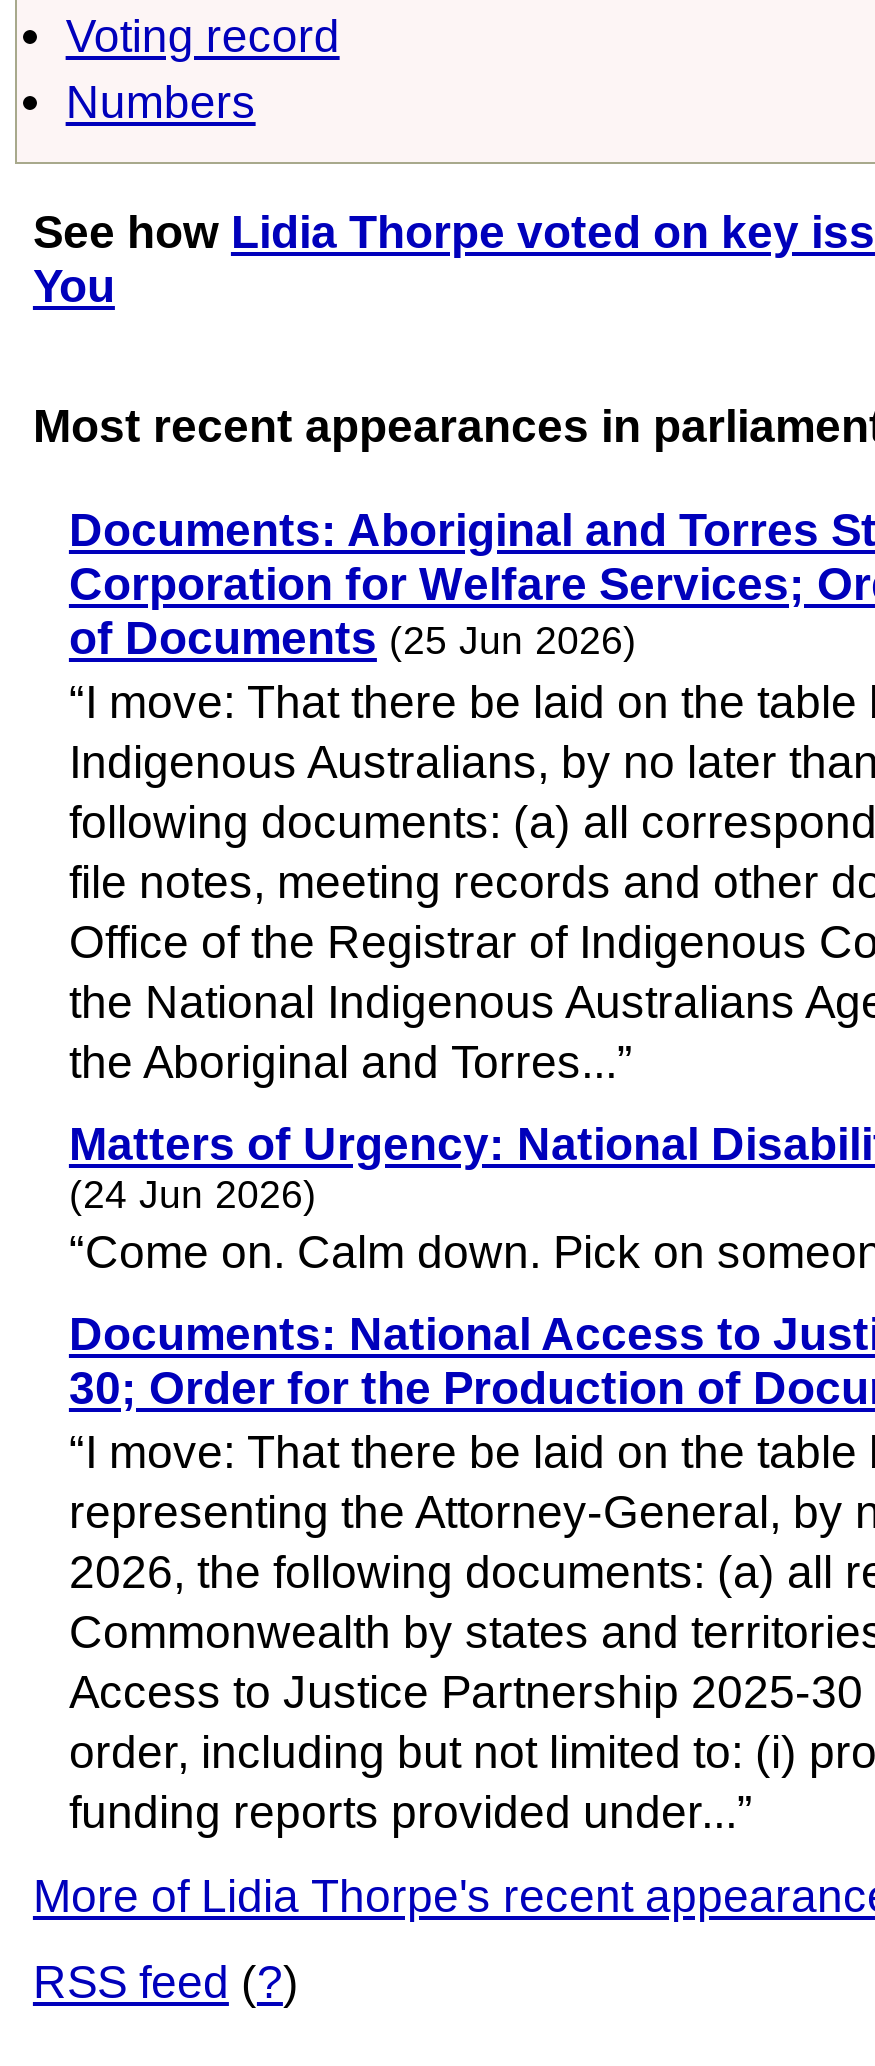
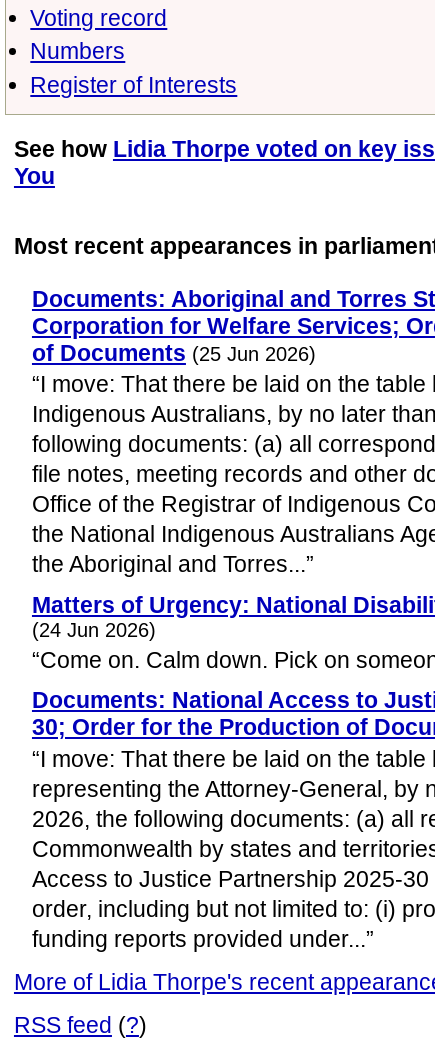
+ Register of Interests
